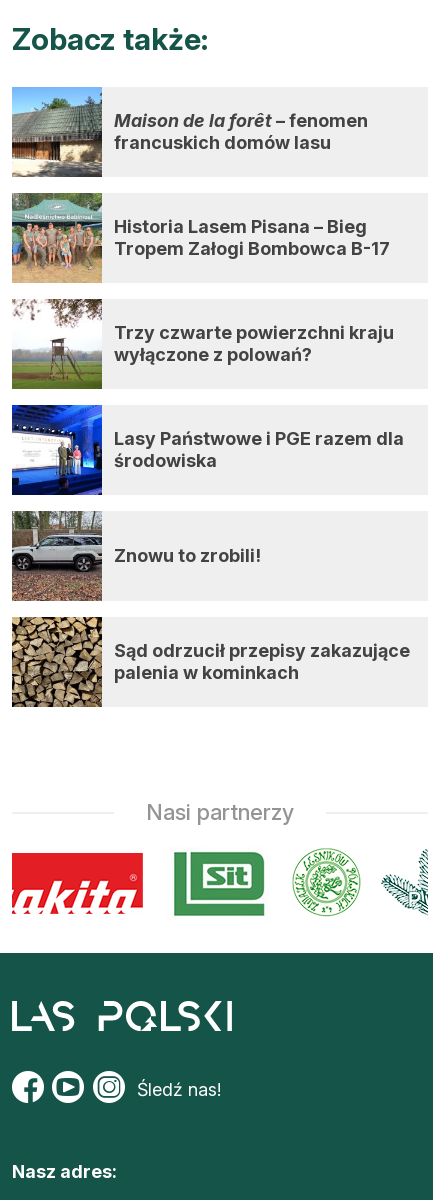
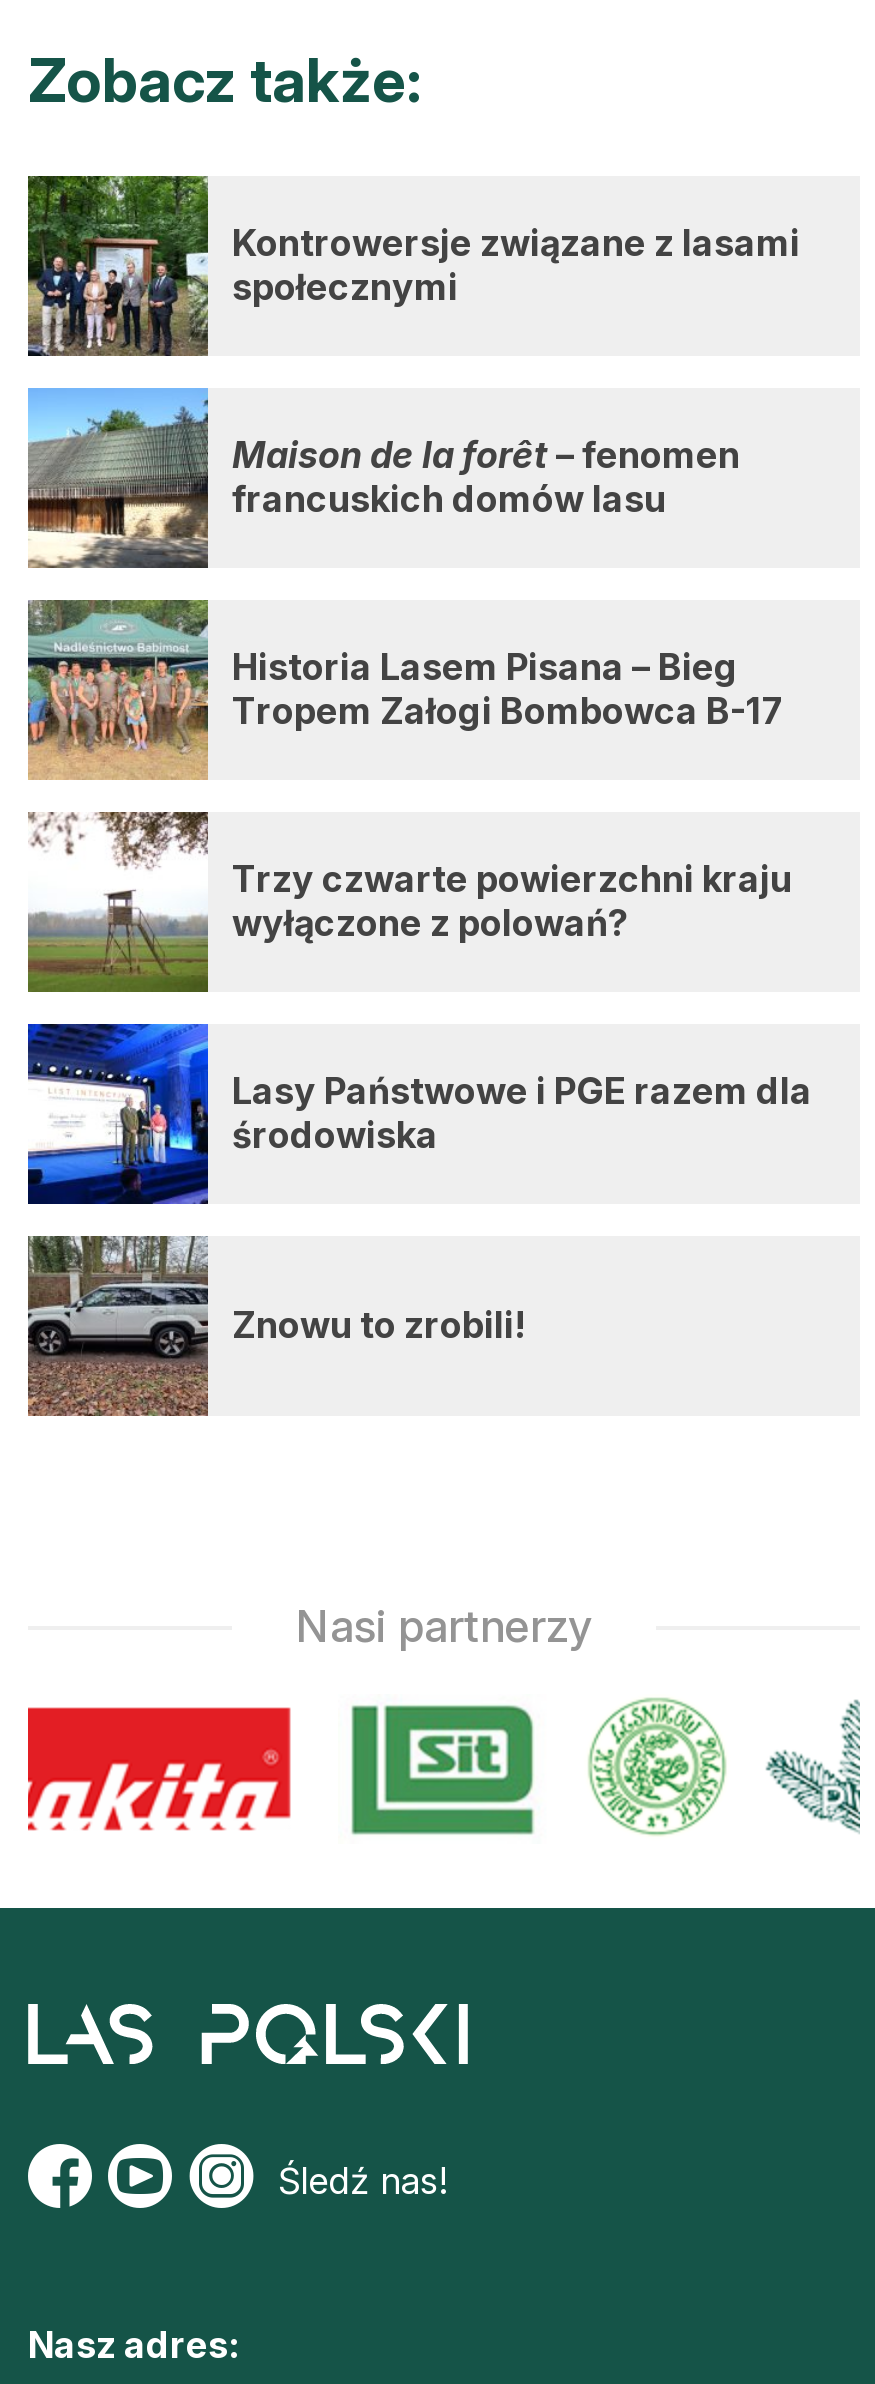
+ [image]
+ Kontrowersje związane z lasami
+ społecznymi

moved down: [image] | Maison de la forêt – fenomen | francuskich domów lasu | ... | środowiska | Znowu to zrobili!

- [image]
- Sąd odrzucił przepisy zakazujące
- palenia w kominkach
